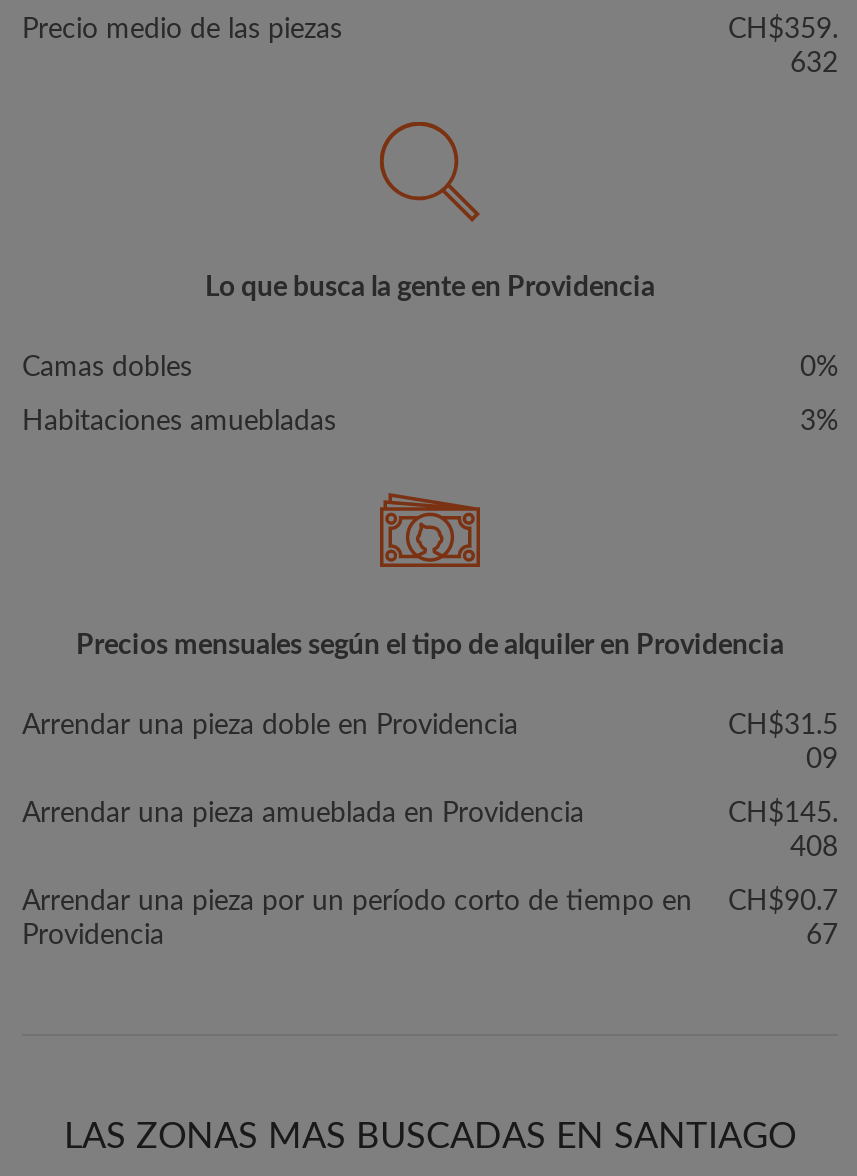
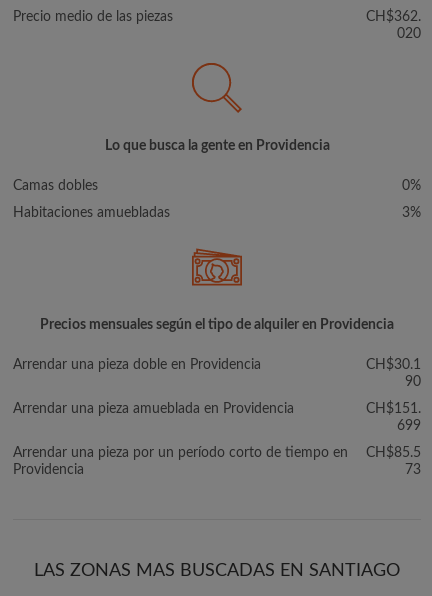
- CH$359.
- 632
+ CH$362.
+ 020

- CH$31.5
- 09
+ CH$30.1
+ 90

- CH$145.
- 408
+ CH$151.
+ 699

- CH$90.7
- 67
+ CH$85.5
+ 73
